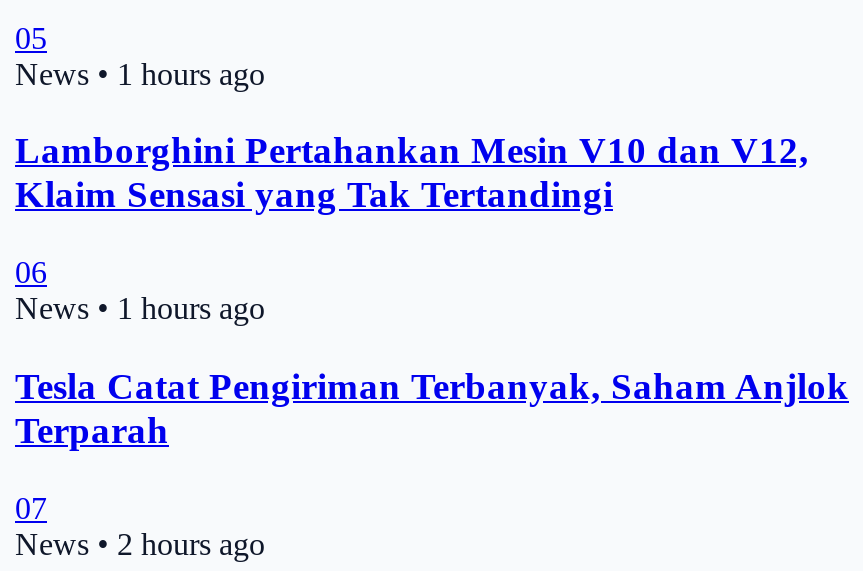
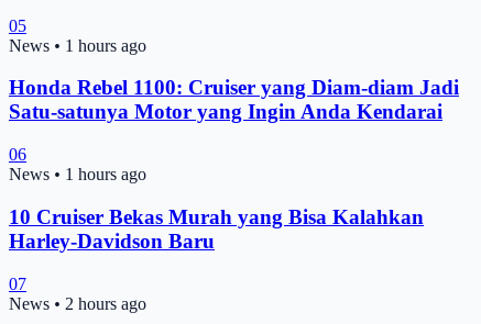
- Lamborghini Pertahankan Mesin V10 dan V12,
- Klaim Sensasi yang Tak Tertandingi
+ Honda Rebel 1100: Cruiser yang Diam-diam Jadi
+ Satu-satunya Motor yang Ingin Anda Kendarai

- Tesla Catat Pengiriman Terbanyak, Saham Anjlok
- Terparah
+ 10 Cruiser Bekas Murah yang Bisa Kalahkan
+ Harley-Davidson Baru
